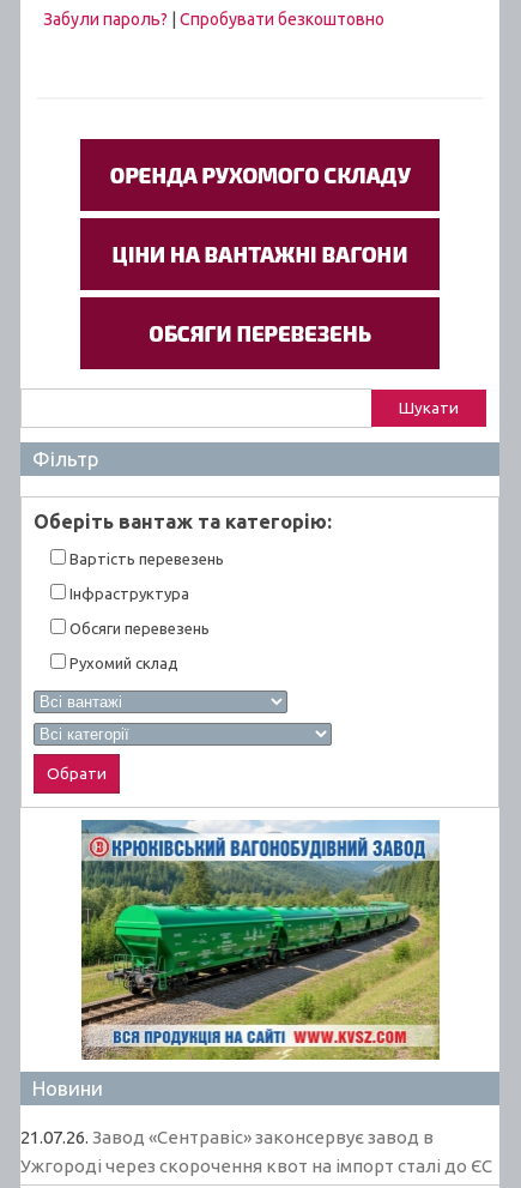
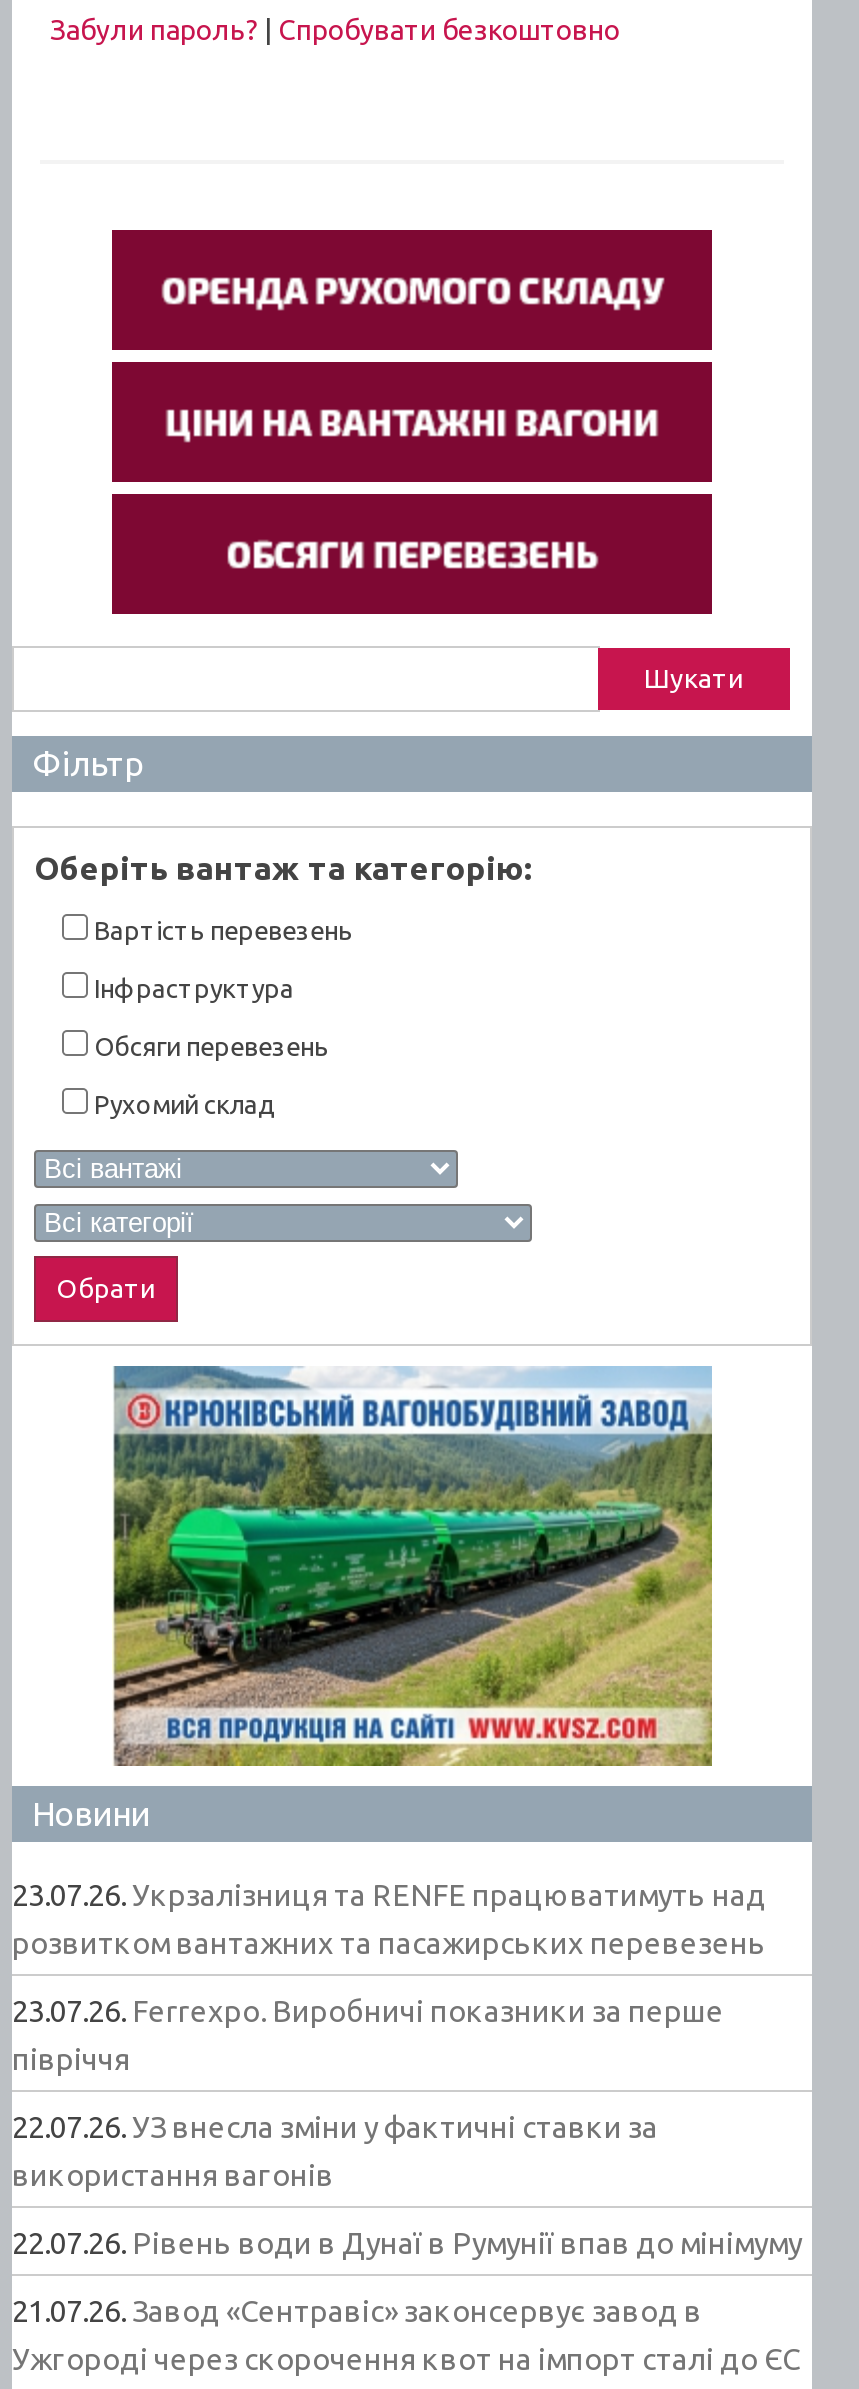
+ 23.07.26. Укрзалізниця та RENFE працюватимуть над
+ розвитком вантажних та пасажирських перевезень
+ 23.07.26. Ferrexpo. Виробничі показники за перше
+ півріччя
+ 22.07.26. УЗ внесла зміни у фактичні ставки за
+ використання вагонів
+ 22.07.26. Рівень води в Дунаї в Румунії впав до мінімуму
